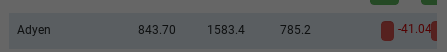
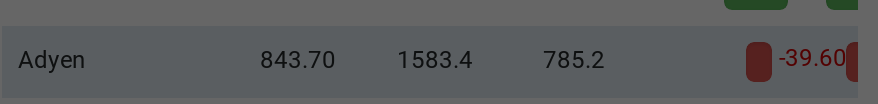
- -41.04%
+ -39.60%
